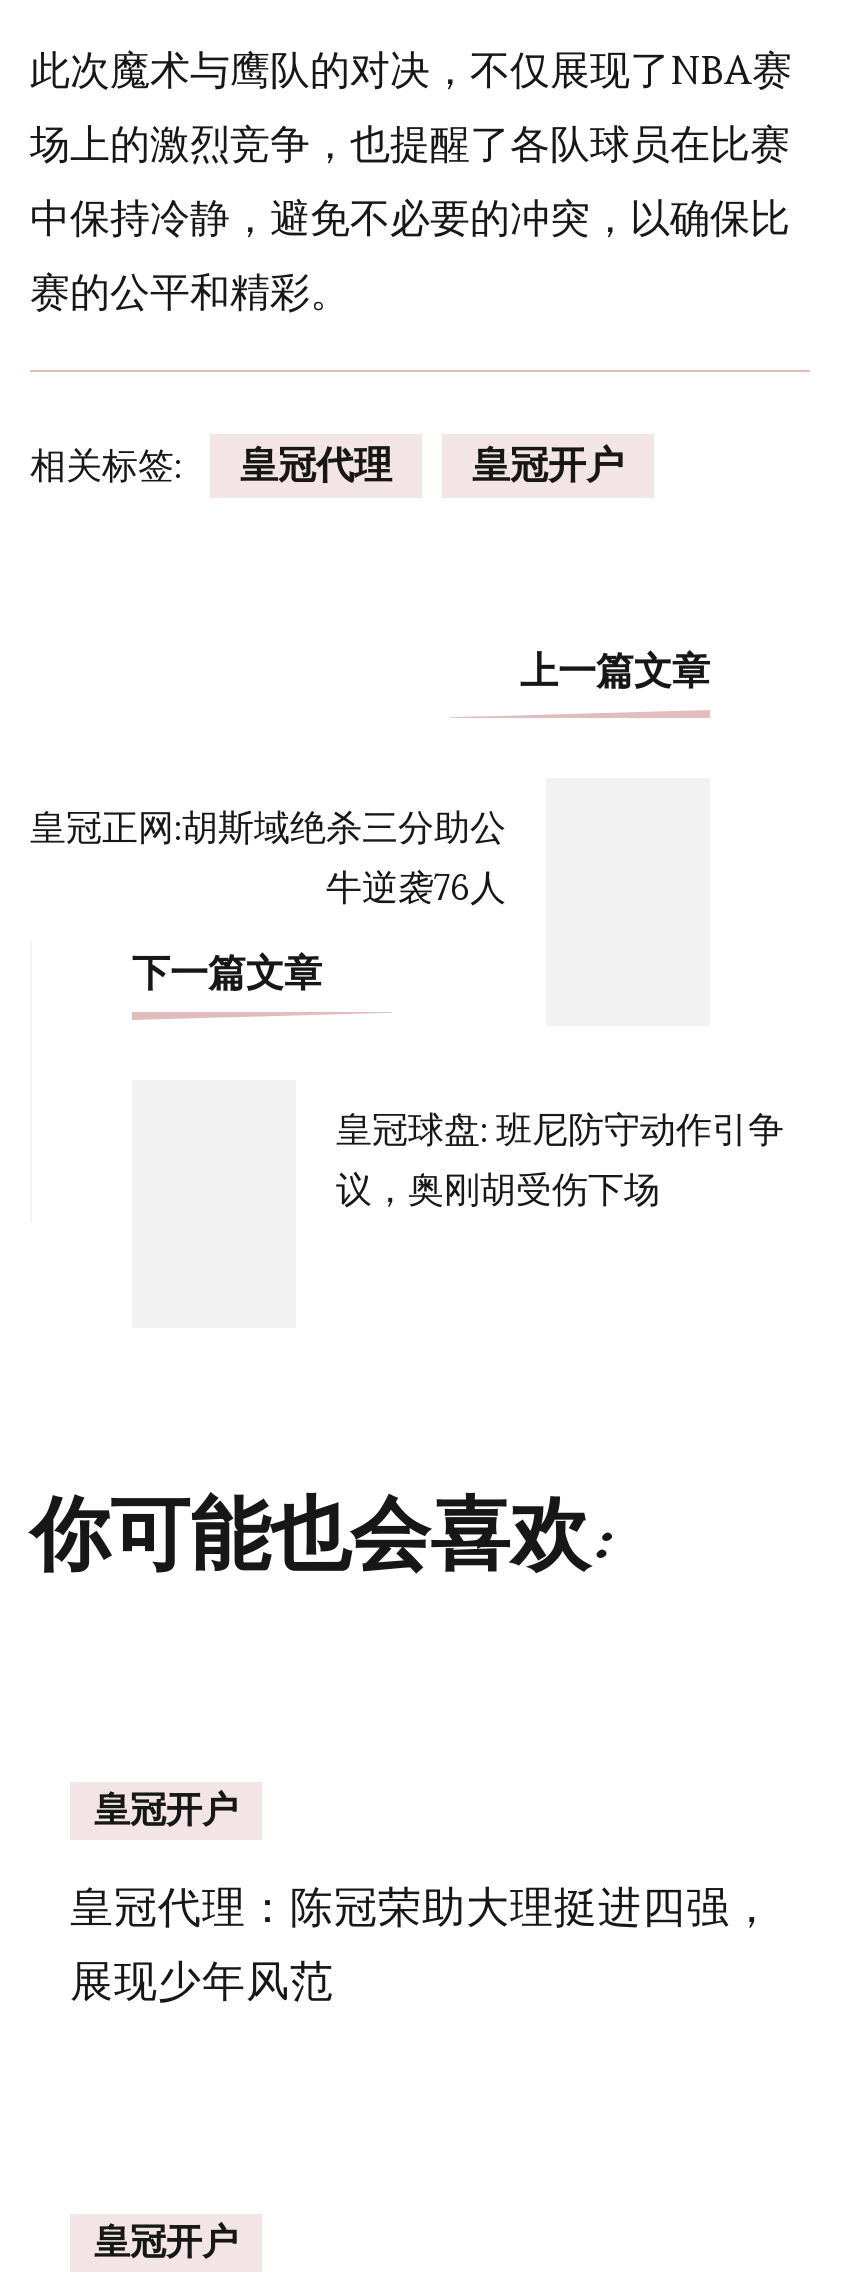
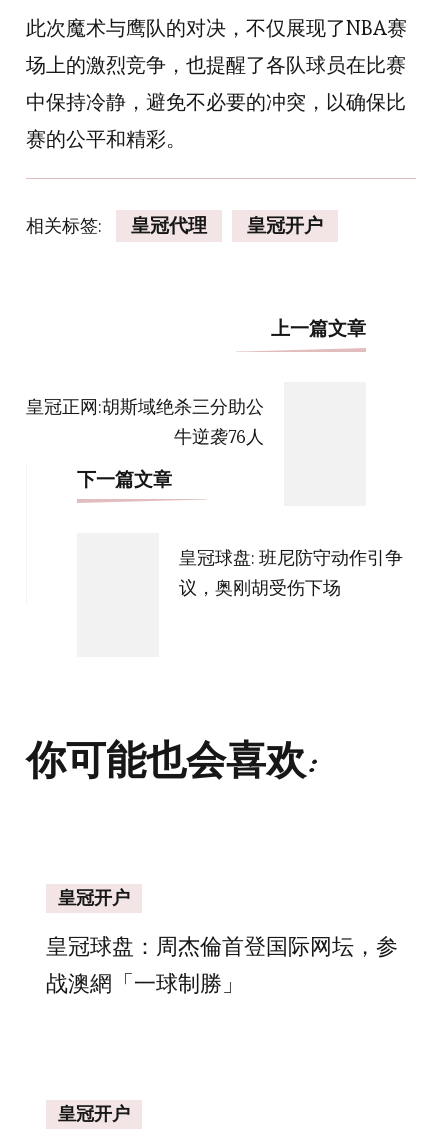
- 皇冠代理：陈冠荣助大理挺进四强，
- 展现少年风范
+ 皇冠球盘：周杰倫首登国际网坛，参
+ 战澳網「一球制勝」
